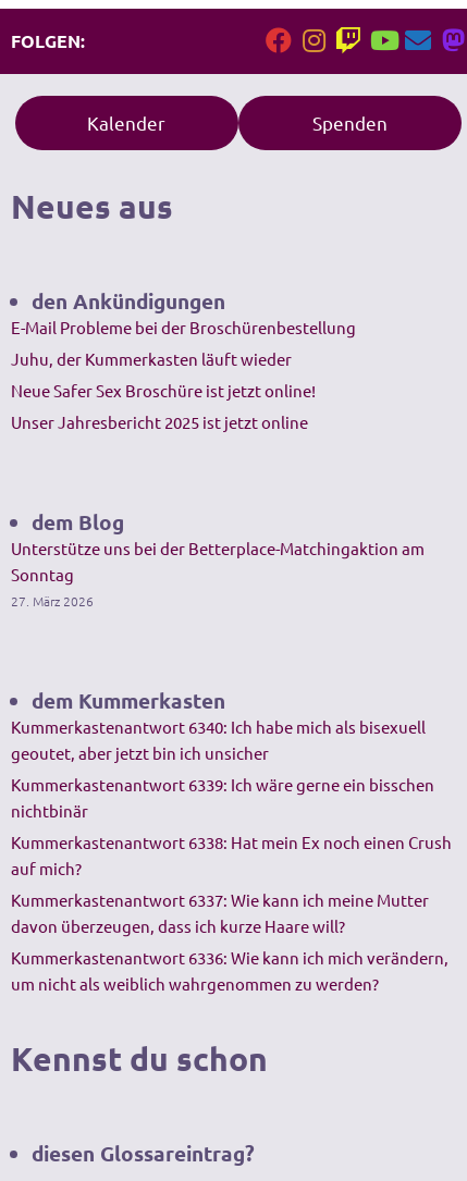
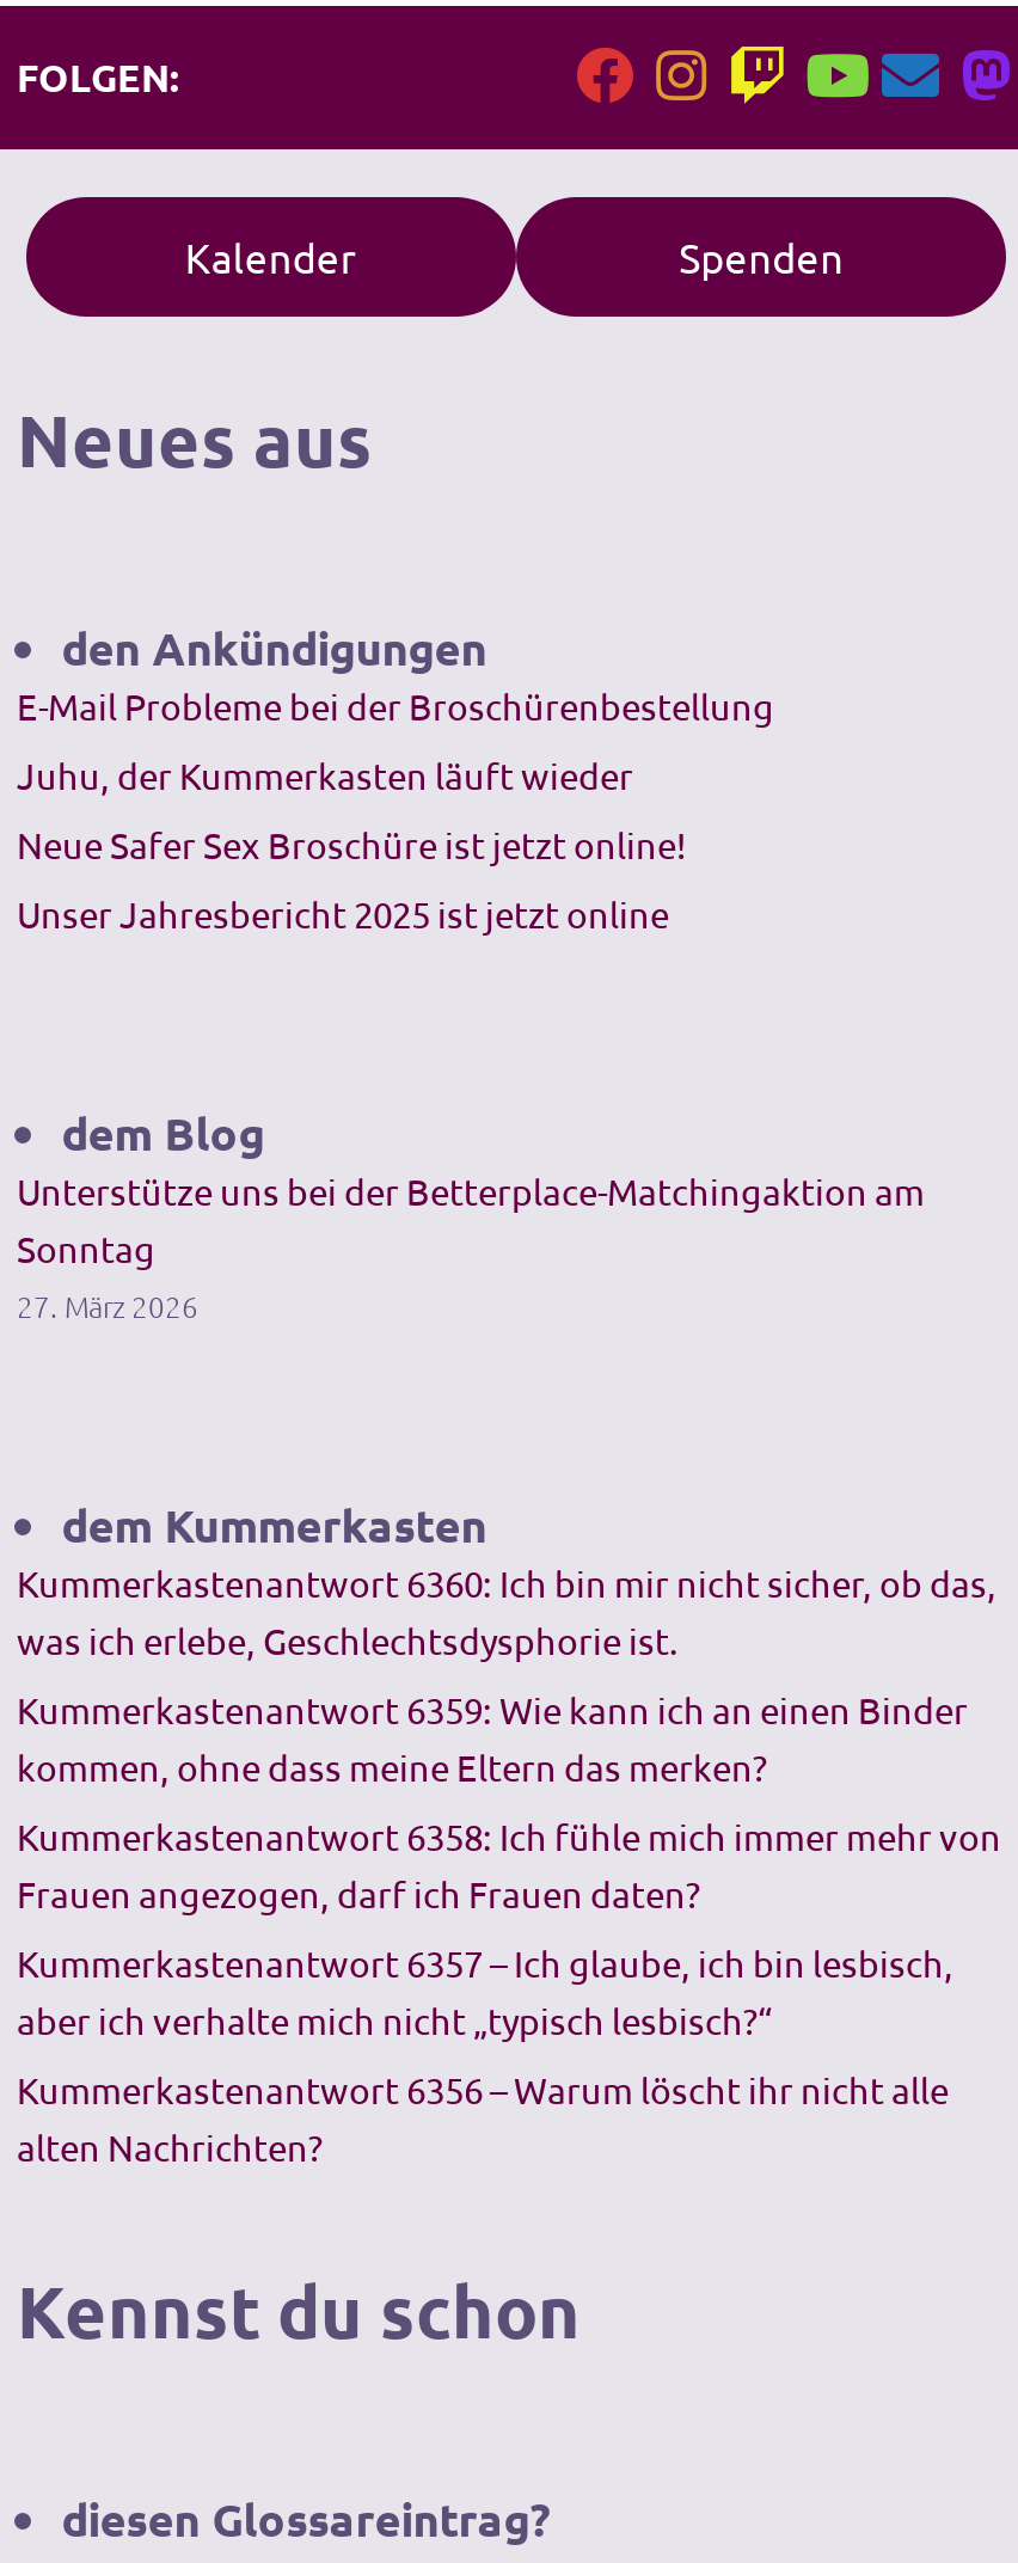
- Kummerkastenantwort 6340: Ich habe mich als bisexuell
- geoutet, aber jetzt bin ich unsicher
+ Kummerkastenantwort 6360: Ich bin mir nicht sicher, ob das,
+ was ich erlebe, Geschlechtsdysphorie ist.

- Kummerkastenantwort 6339: Ich wäre gerne ein bisschen
- nichtbinär
+ Kummerkastenantwort 6359: Wie kann ich an einen Binder
+ kommen, ohne dass meine Eltern das merken?

- Kummerkastenantwort 6338: Hat mein Ex noch einen Crush
- auf mich?
+ Kummerkastenantwort 6358: Ich fühle mich immer mehr von
+ Frauen angezogen, darf ich Frauen daten?

- Kummerkastenantwort 6337: Wie kann ich meine Mutter
- davon überzeugen, dass ich kurze Haare will?
+ Kummerkastenantwort 6357 – Ich glaube, ich bin lesbisch,
+ aber ich verhalte mich nicht „typisch lesbisch?“

- Kummerkastenantwort 6336: Wie kann ich mich verändern,
- um nicht als weiblich wahrgenommen zu werden?
+ Kummerkastenantwort 6356 – Warum löscht ihr nicht alle
+ alten Nachrichten?
